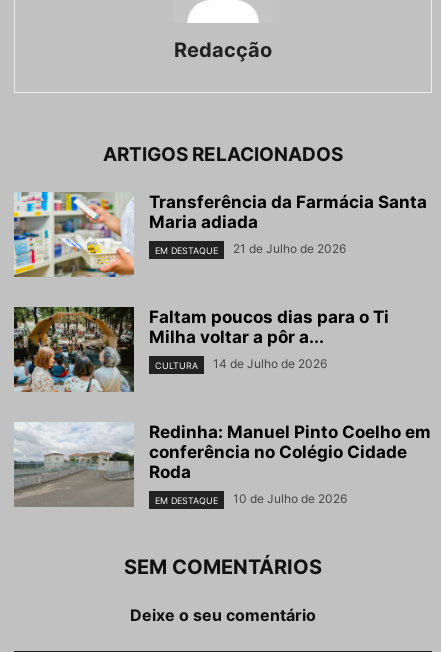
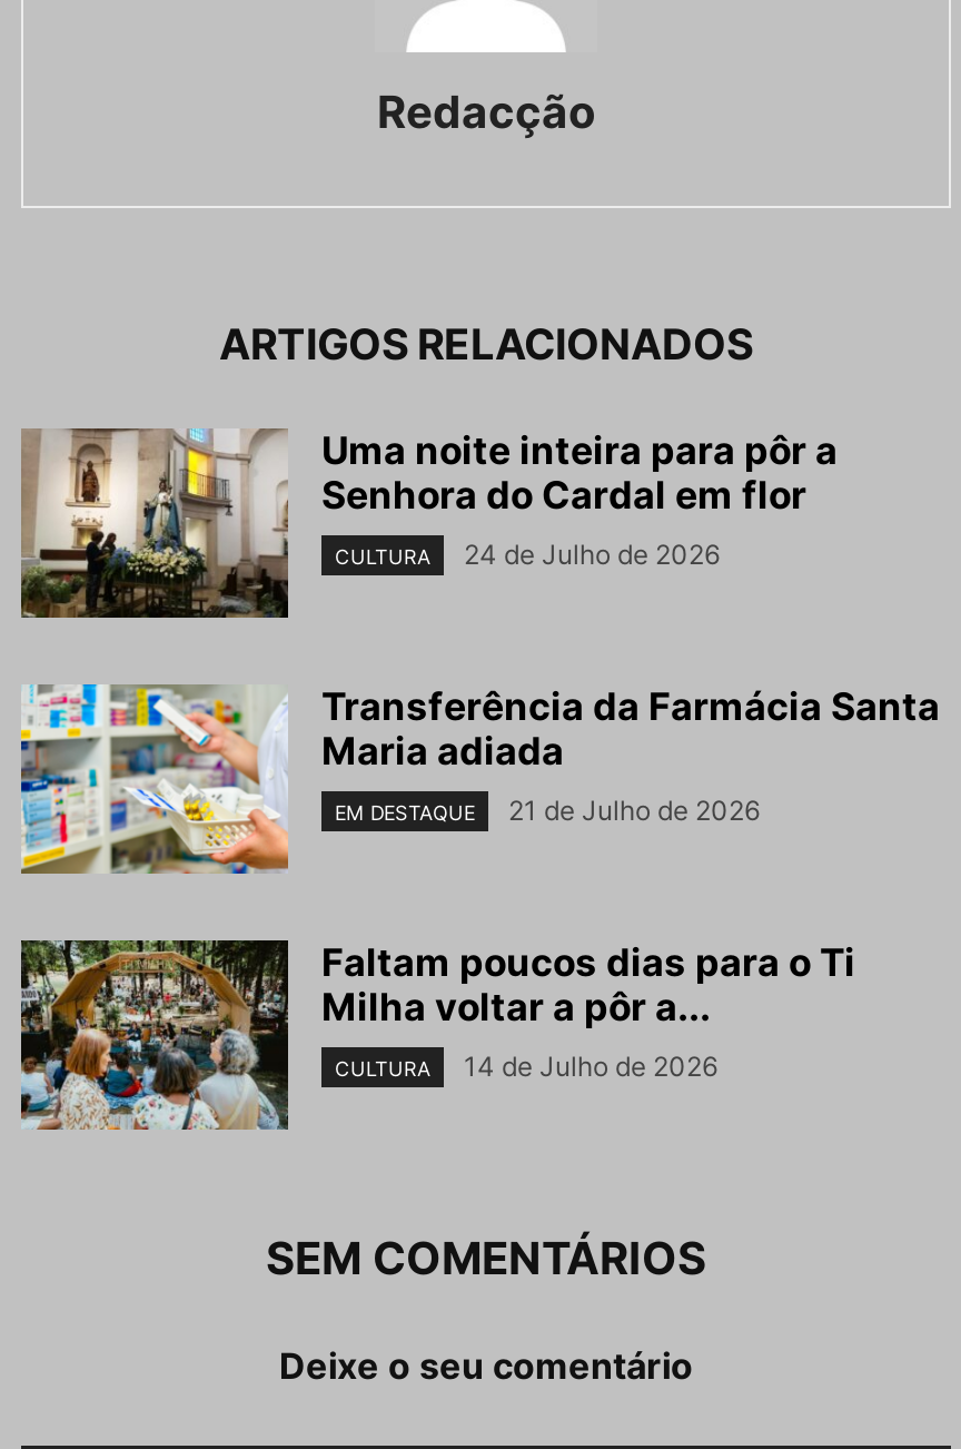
+ [image]
+ Uma noite inteira para pôr a
+ Senhora do Cardal em flor
+ CULTURA
+ 24 de Julho de 2026

moved down: [image] | Transferência da Farmácia Santa | Maria adiada | ... | CULTURA | 14 de Julho de 2026

- [image]
- Redinha: Manuel Pinto Coelho em
- conferência no Colégio Cidade
- Roda
- EM DESTAQUE
- 10 de Julho de 2026
